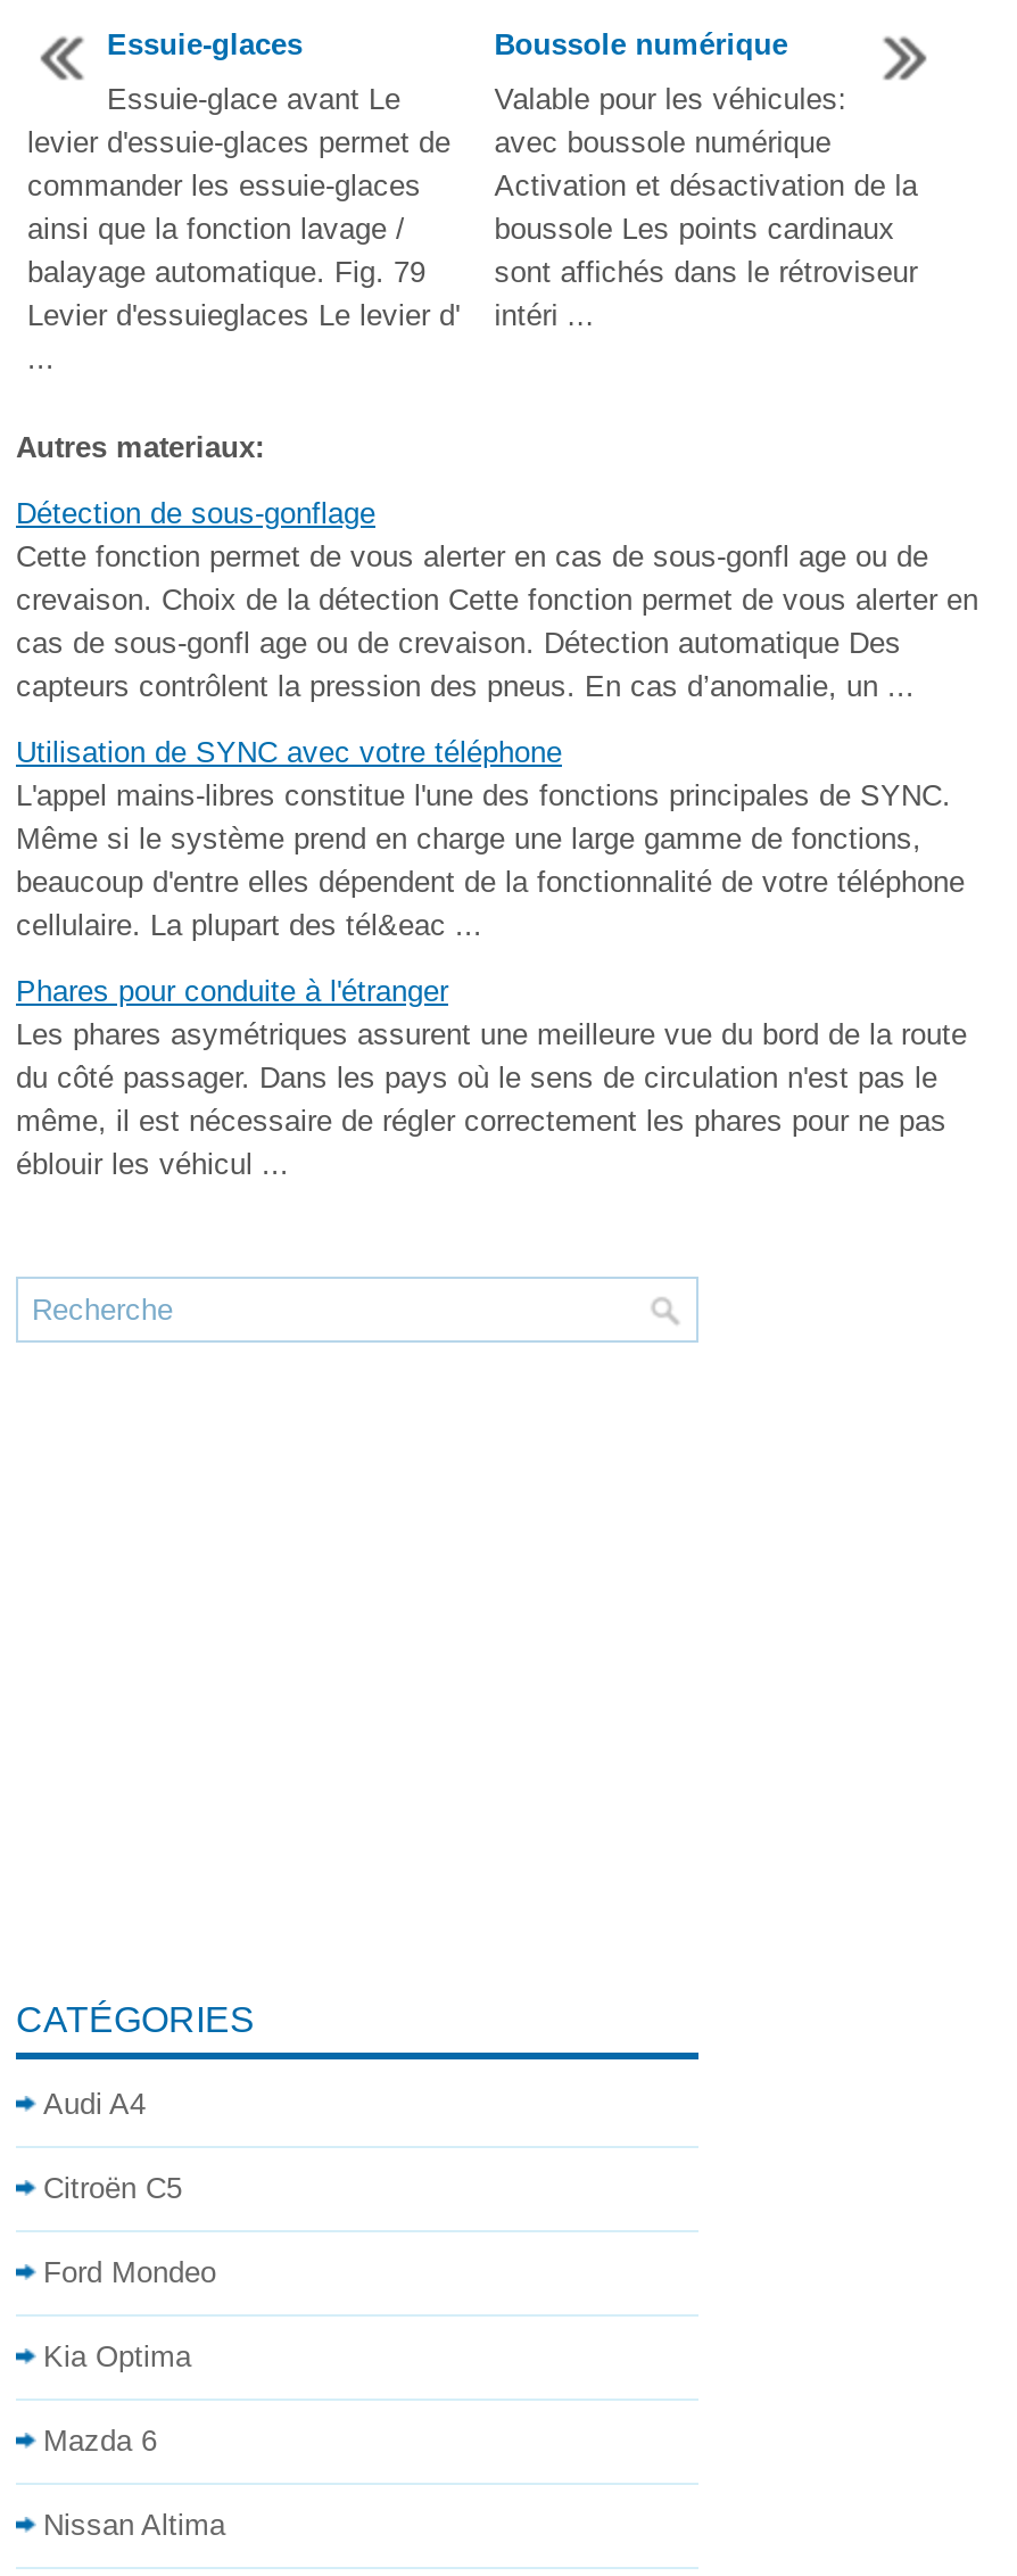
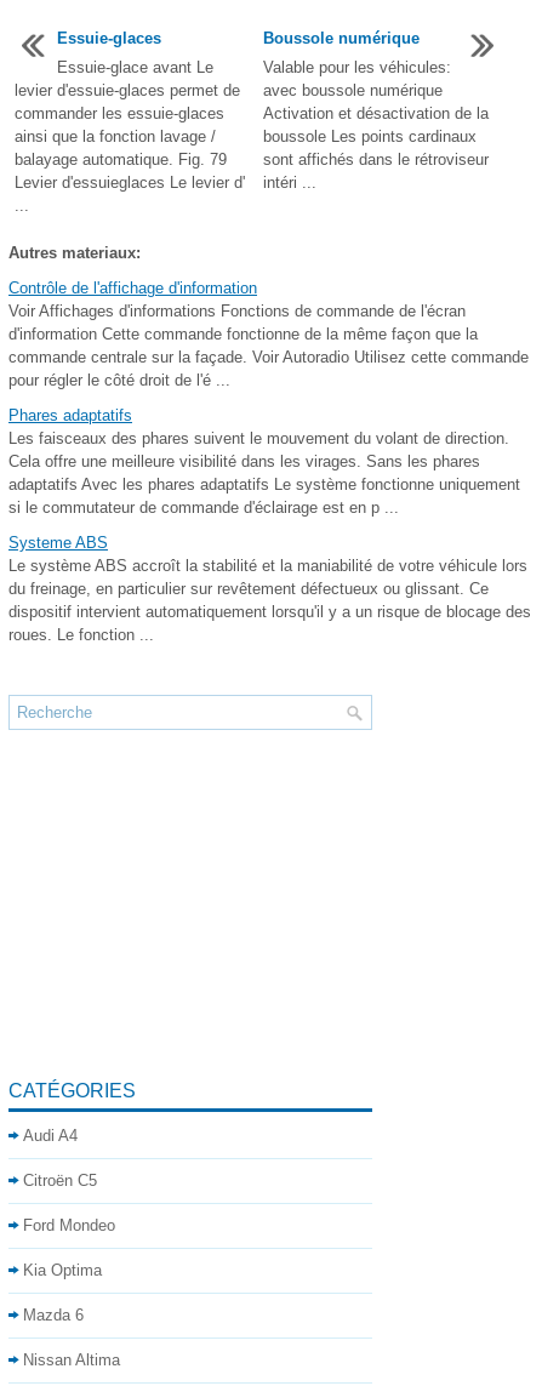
- Détection de sous-gonflage
- Cette fonction permet de vous alerter en cas de sous-gonfl age ou de
- crevaison. Choix de la détection Cette fonction permet de vous alerter en
- cas de sous-gonfl age ou de crevaison. Détection automatique Des
- capteurs contrôlent la pression des pneus. En cas d’anomalie, un ...
+ Contrôle de l'affichage d'information
+ Voir Affichages d'informations Fonctions de commande de l'écran
+ d'information Cette commande fonctionne de la même façon que la
+ commande centrale sur la façade. Voir Autoradio Utilisez cette commande
+ pour régler le côté droit de l'é ...

- Utilisation de SYNC avec votre téléphone
- L'appel mains-libres constitue l'une des fonctions principales de SYNC.
- Même si le système prend en charge une large gamme de fonctions,
- beaucoup d'entre elles dépendent de la fonctionnalité de votre téléphone
- cellulaire. La plupart des tél&eac ...
+ Phares adaptatifs
+ Les faisceaux des phares suivent le mouvement du volant de direction.
+ Cela offre une meilleure visibilité dans les virages. Sans les phares
+ adaptatifs Avec les phares adaptatifs Le système fonctionne uniquement
+ si le commutateur de commande d'éclairage est en p ...

- Phares pour conduite à l'étranger
- Les phares asymétriques assurent une meilleure vue du bord de la route
- du côté passager. Dans les pays où le sens de circulation n'est pas le
- même, il est nécessaire de régler correctement les phares pour ne pas
- éblouir les véhicul ...
+ Systeme ABS
+ Le système ABS accroît la stabilité et la maniabilité de votre véhicule lors
+ du freinage, en particulier sur revêtement défectueux ou glissant. Ce
+ dispositif intervient automatiquement lorsqu'il y a un risque de blocage des
+ roues. Le fonction ...
